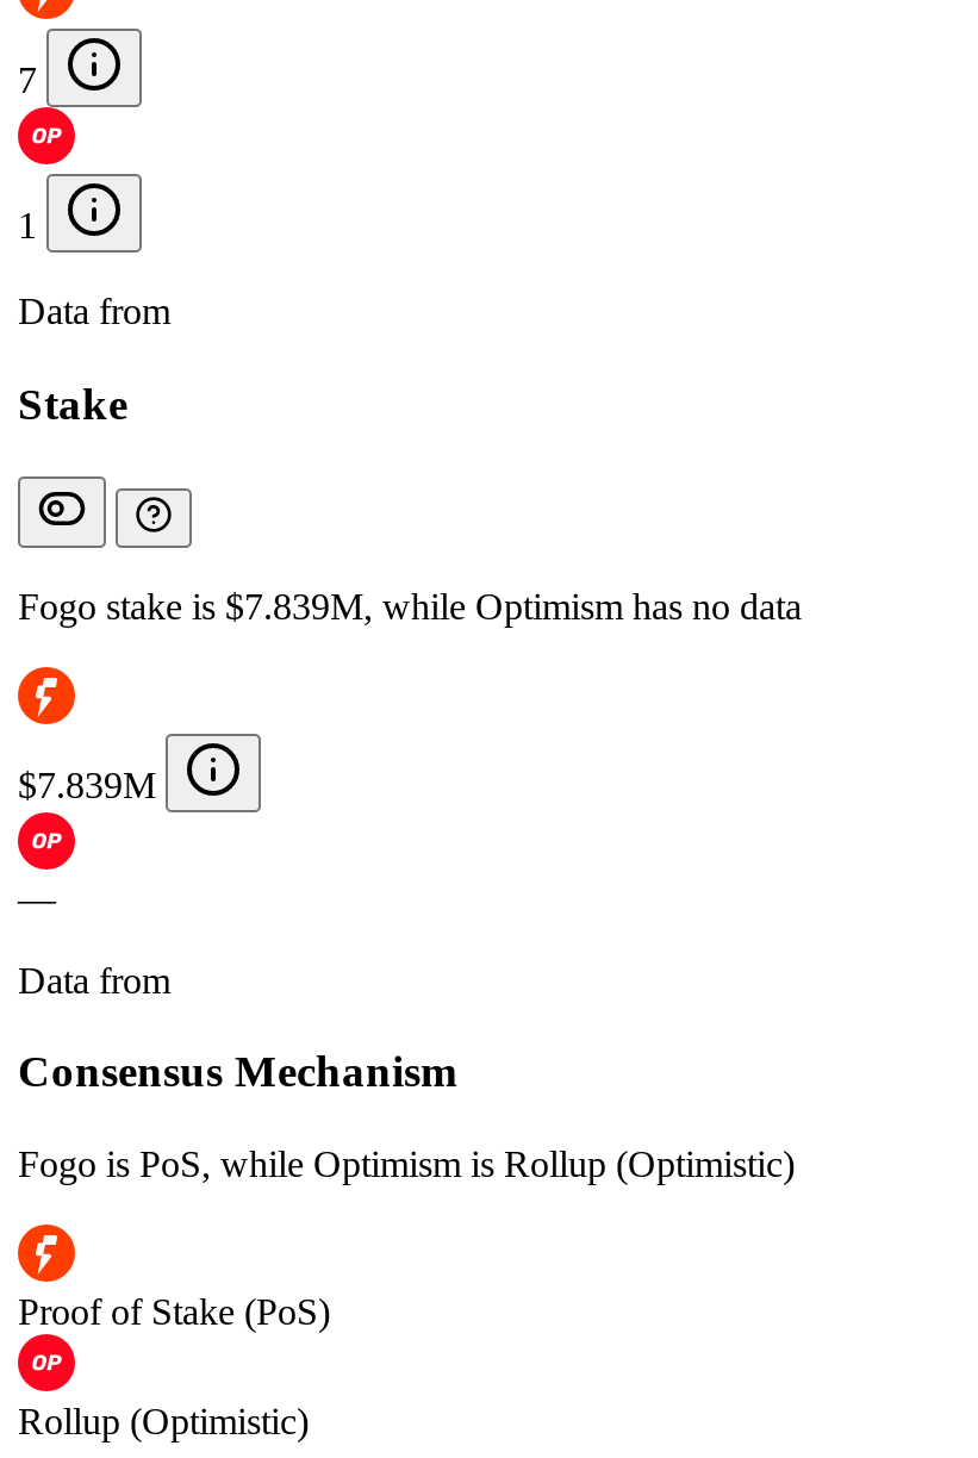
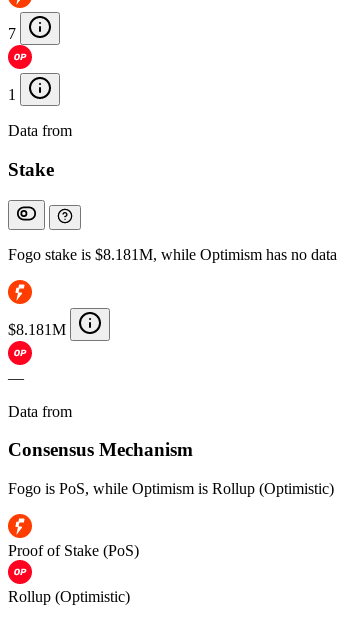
- Fogo stake is $7.839M, while Optimism has no data
+ Fogo stake is $8.181M, while Optimism has no data

- $7.839M
+ $8.181M
